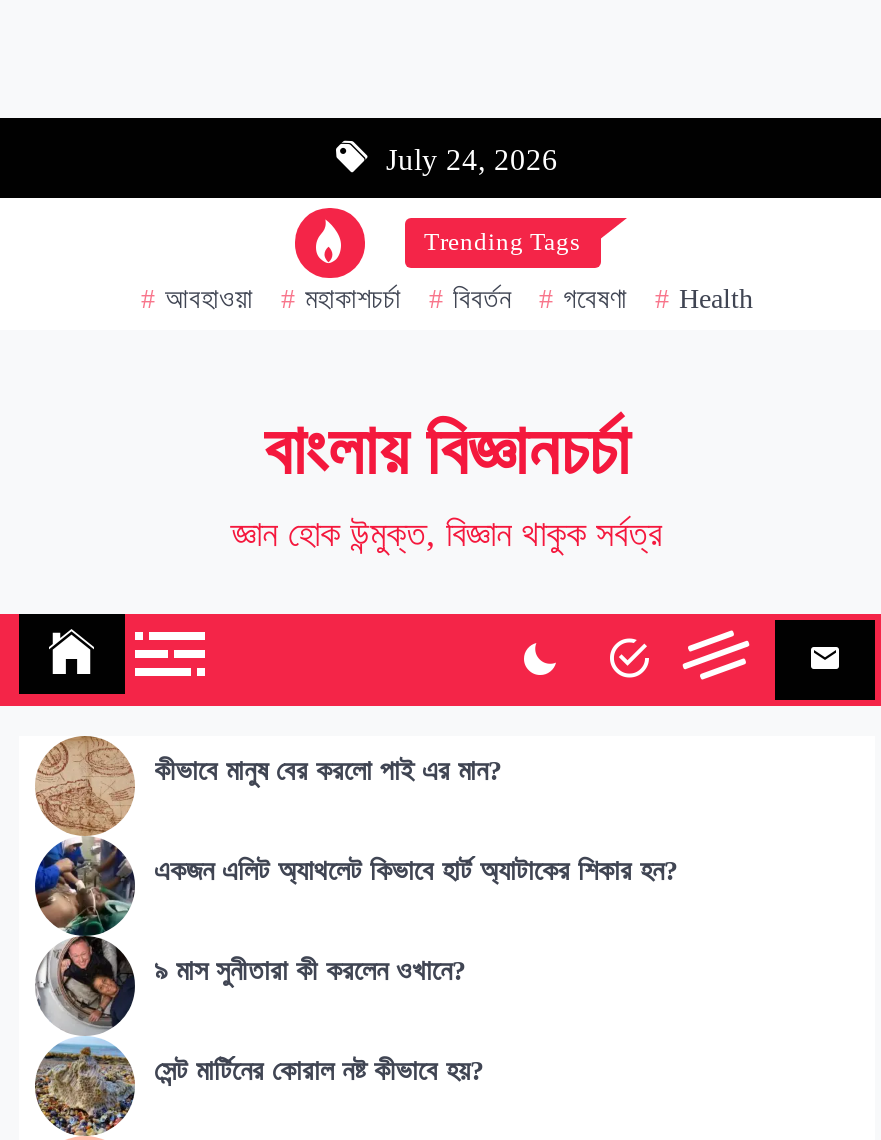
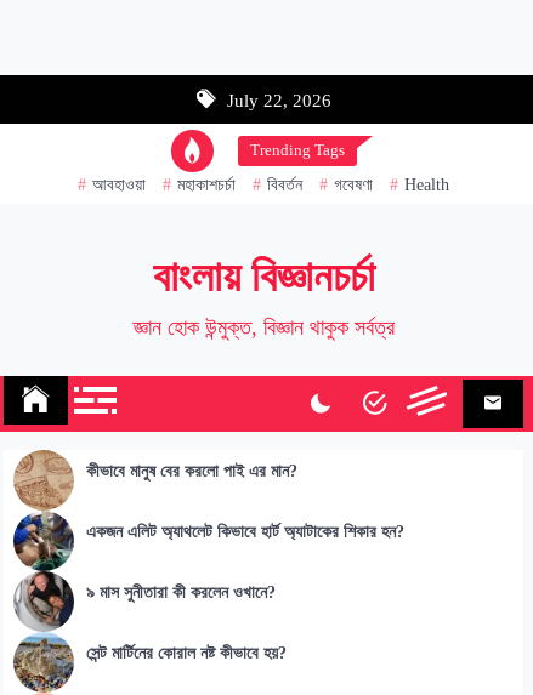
- July 24, 2026
+ July 22, 2026
